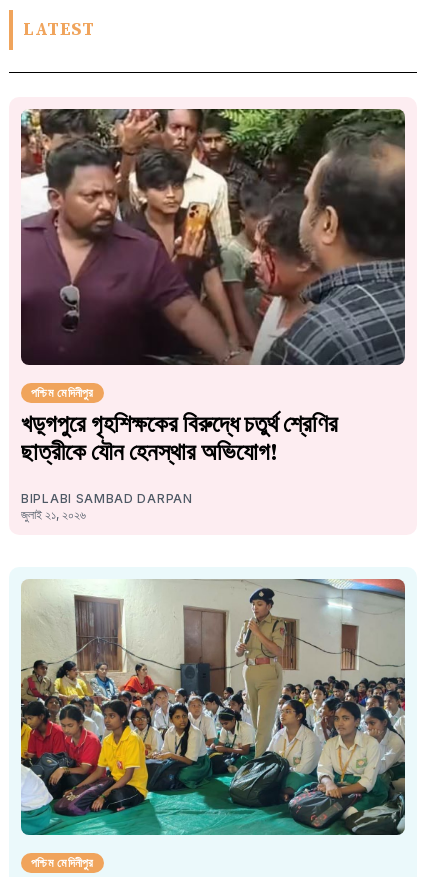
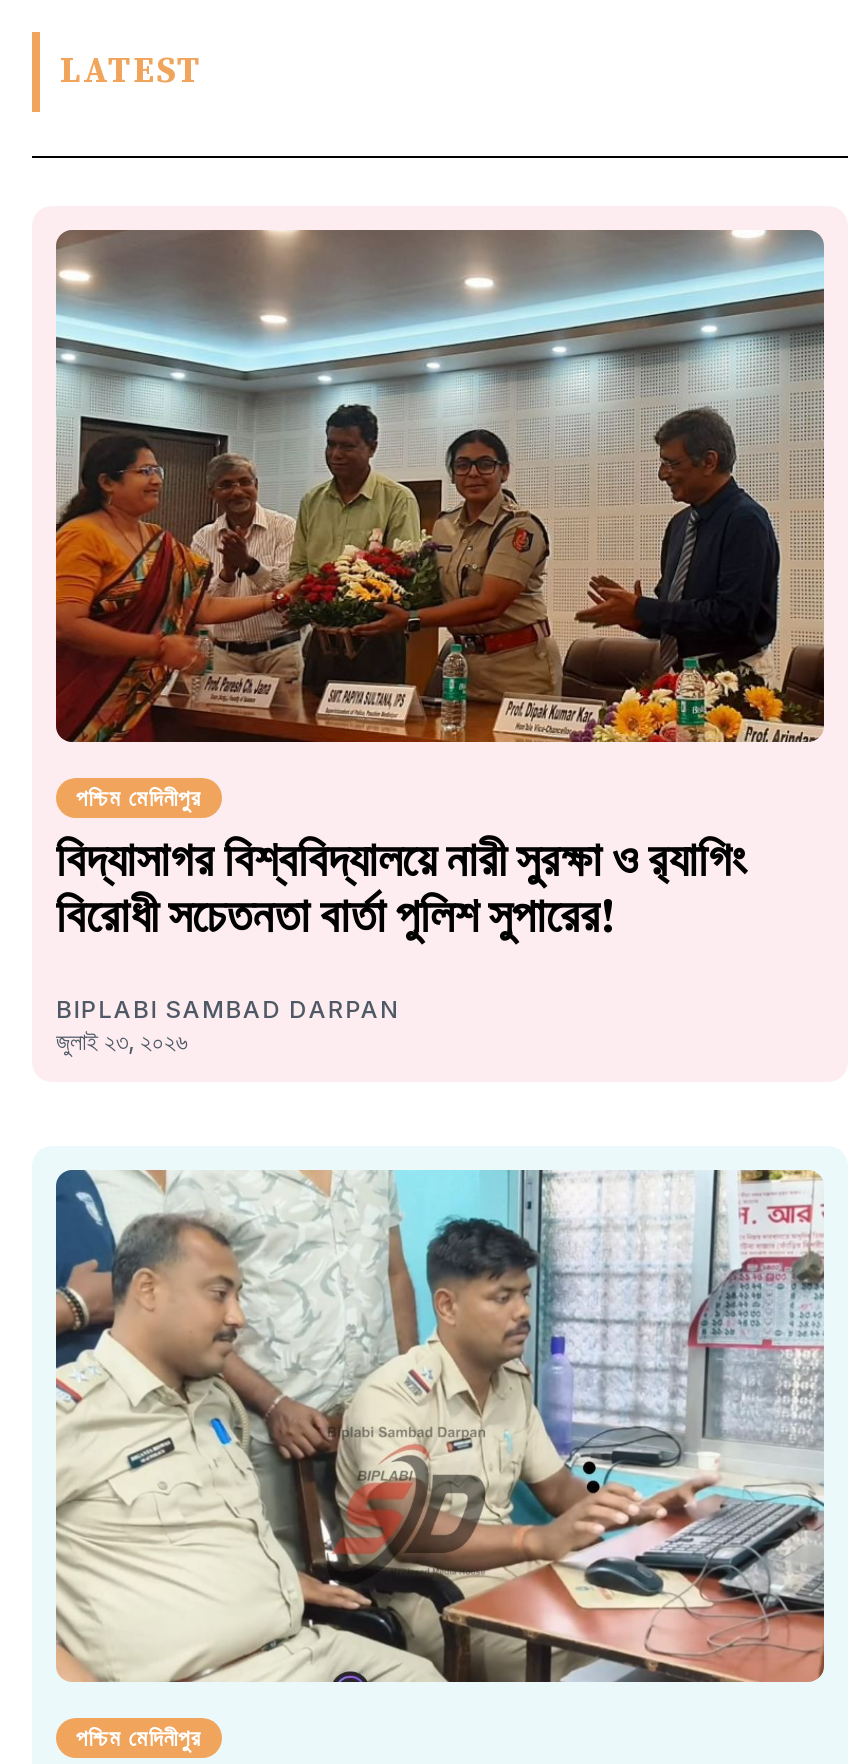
- [image]
+ [image]

- খড়্গপুরে গৃহশিক্ষকের বিরুদ্ধে চতুর্থ শ্রেণির
- ছাত্রীকে যৌন হেনস্থার অভিযোগ!
+ বিদ্যাসাগর বিশ্ববিদ্যালয়ে নারী সুরক্ষা ও র‍্যাগিং
+ বিরোধী সচেতনতা বার্তা পুলিশ সুপারের!

- জুলাই ২১, ২০২৬
+ জুলাই ২৩, ২০২৬

- [image]
+ [image]
